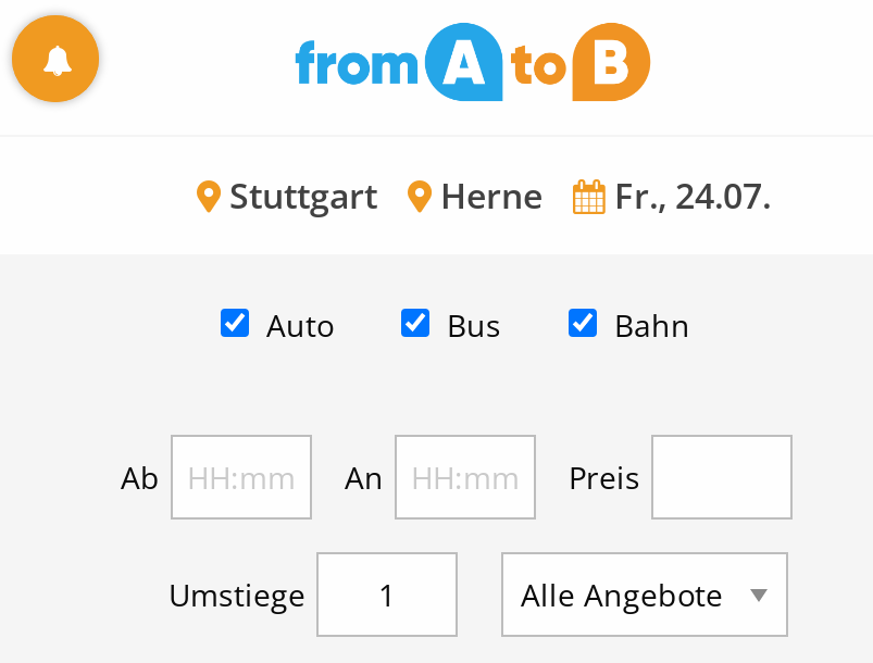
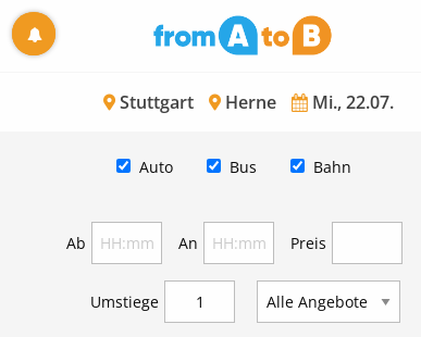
- Stuttgart Herne Fr., 24.07.
+ Stuttgart Herne Mi., 22.07.
